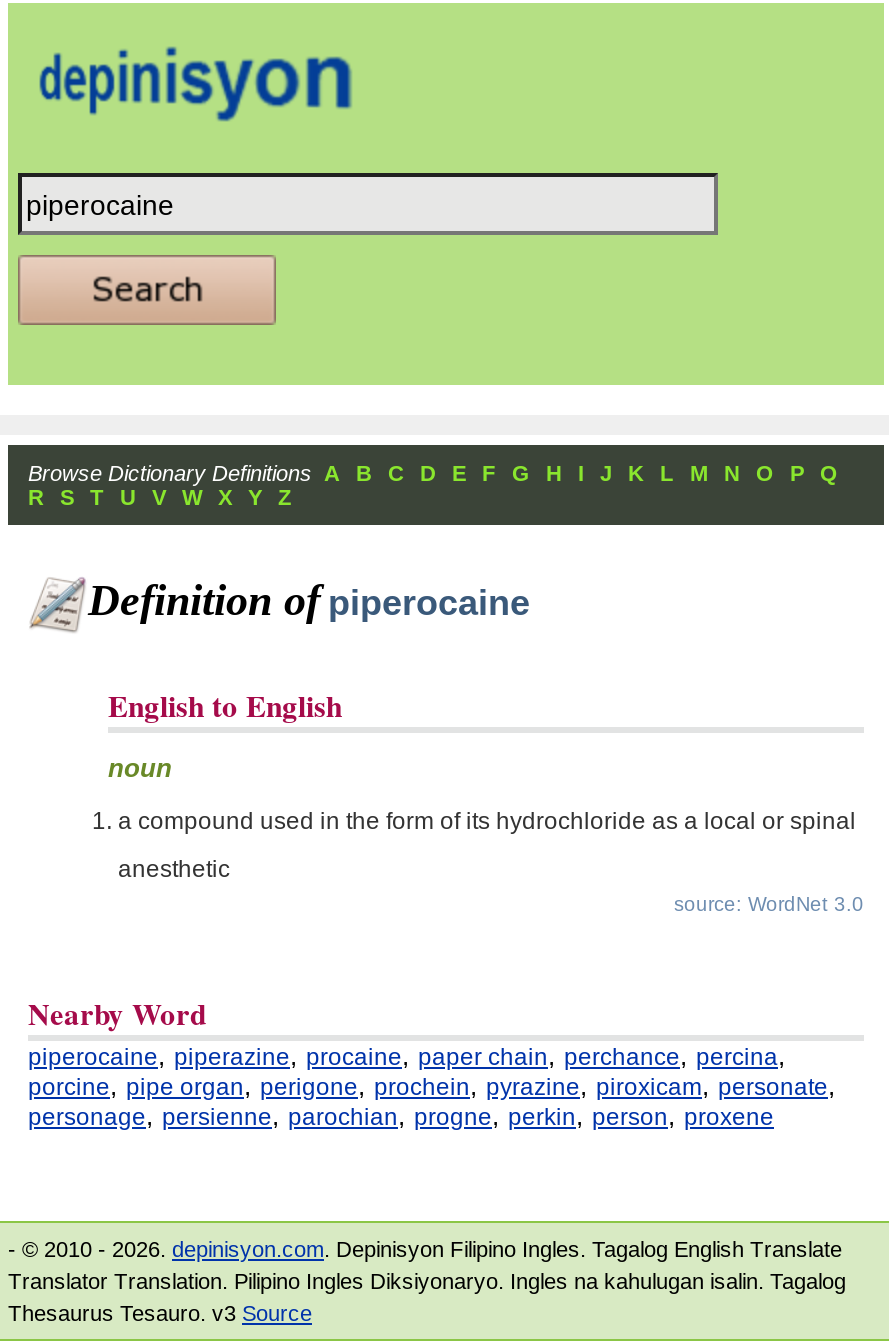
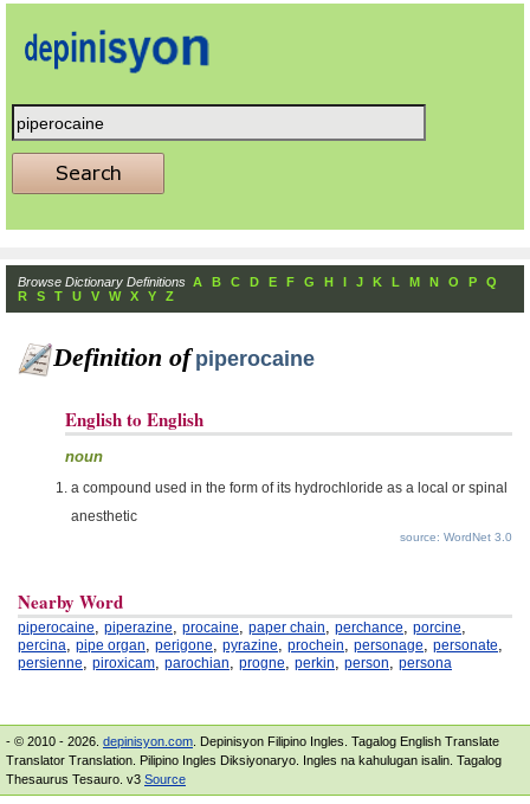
- piperocaine, piperazine, procaine, paper chain, perchance, percina,
+ piperocaine, piperazine, procaine, paper chain, perchance, porcine,

- porcine, pipe organ, perigone, prochein, pyrazine, piroxicam, personate,
+ percina, pipe organ, perigone, pyrazine, prochein, personage, personate,

- personage, persienne, parochian, progne, perkin, person, proxene
+ persienne, piroxicam, parochian, progne, perkin, person, persona
